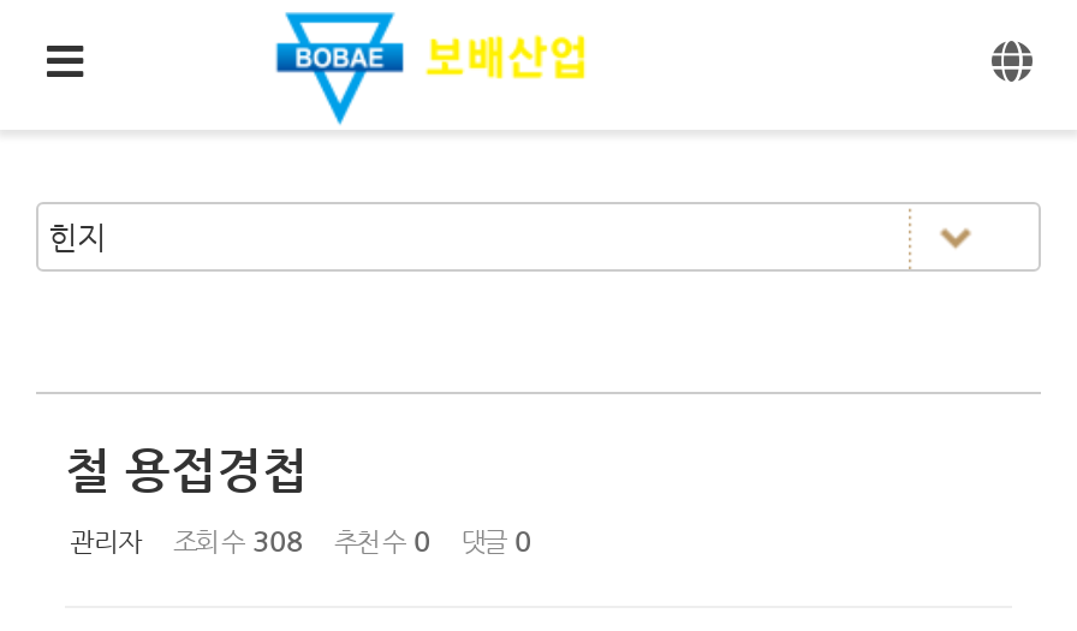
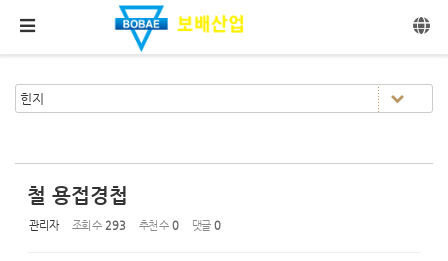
- 관리자 조회 수 308 추천 수 0 댓글 0
+ 관리자 조회 수 293 추천 수 0 댓글 0
